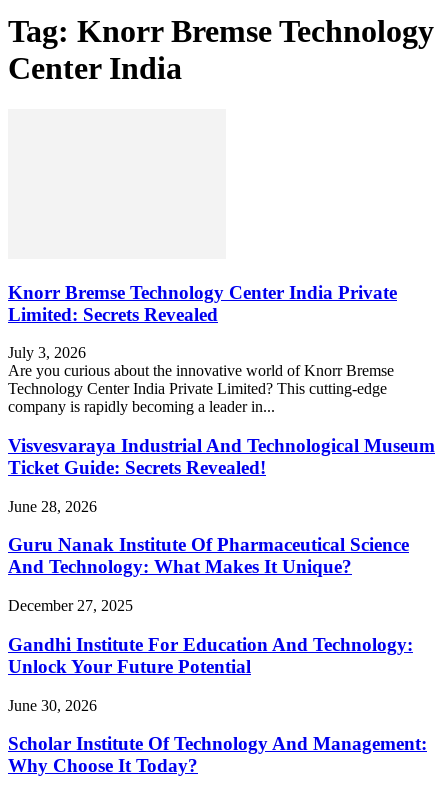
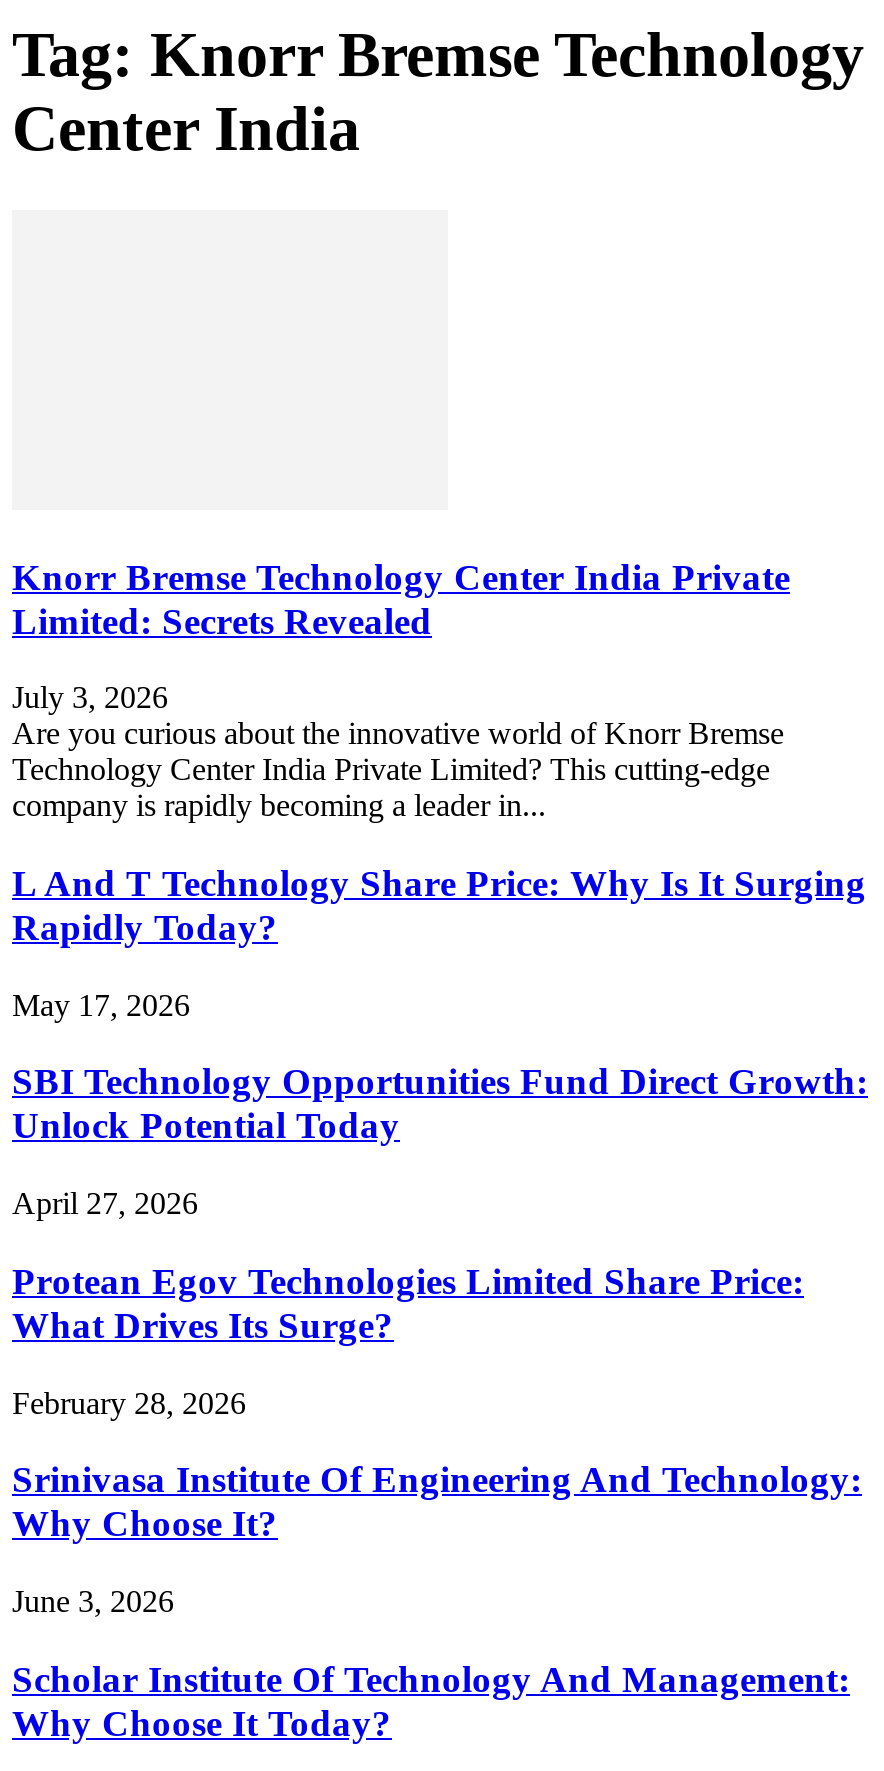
- Visvesvaraya Industrial And Technological Museum
- Ticket Guide: Secrets Revealed!
- June 28, 2026
- Guru Nanak Institute Of Pharmaceutical Science
- And Technology: What Makes It Unique?
- December 27, 2025
- Gandhi Institute For Education And Technology:
- Unlock Your Future Potential
- June 30, 2026
+ L And T Technology Share Price: Why Is It Surging
+ Rapidly Today?
+ May 17, 2026
+ SBI Technology Opportunities Fund Direct Growth:
+ Unlock Potential Today
+ April 27, 2026
+ Protean Egov Technologies Limited Share Price:
+ What Drives Its Surge?
+ February 28, 2026
+ Srinivasa Institute Of Engineering And Technology:
+ Why Choose It?
+ June 3, 2026
